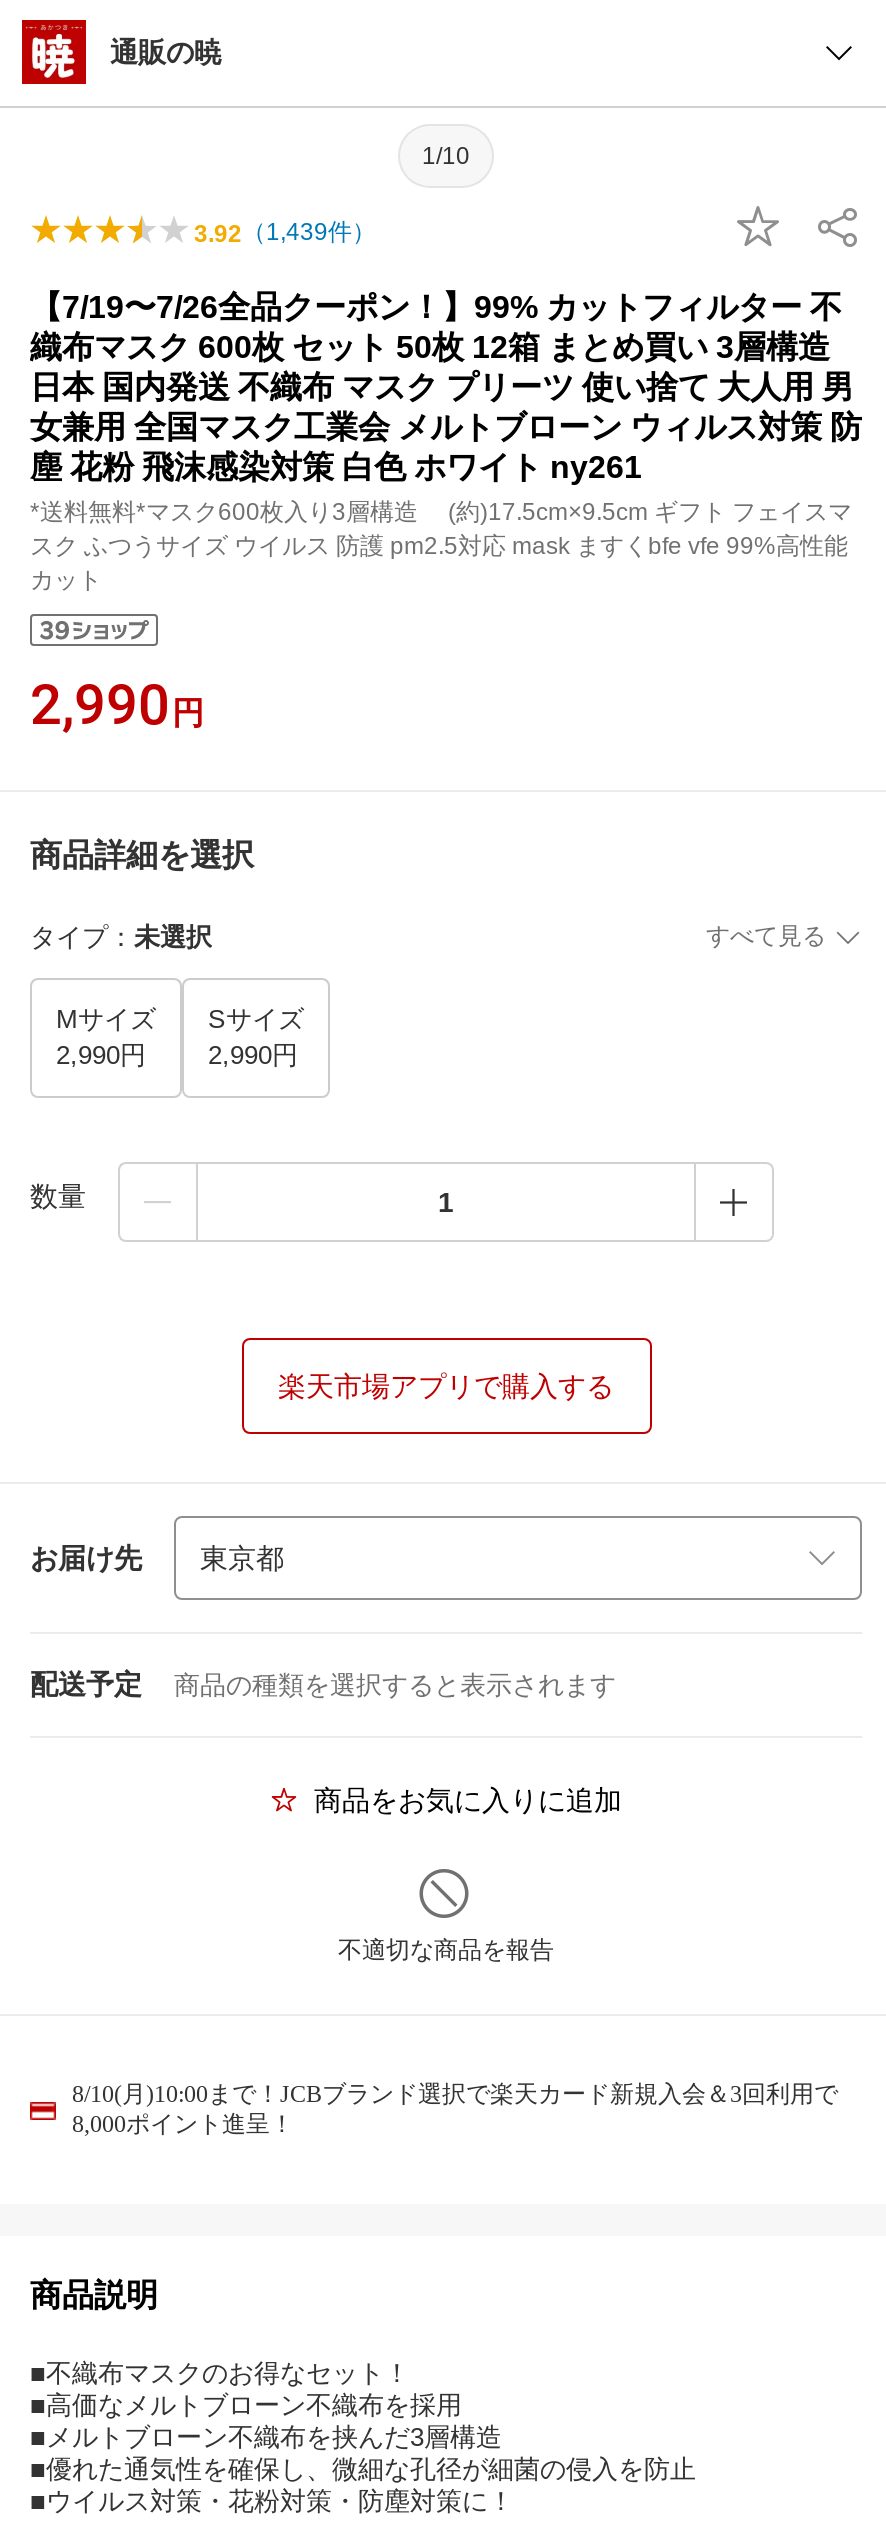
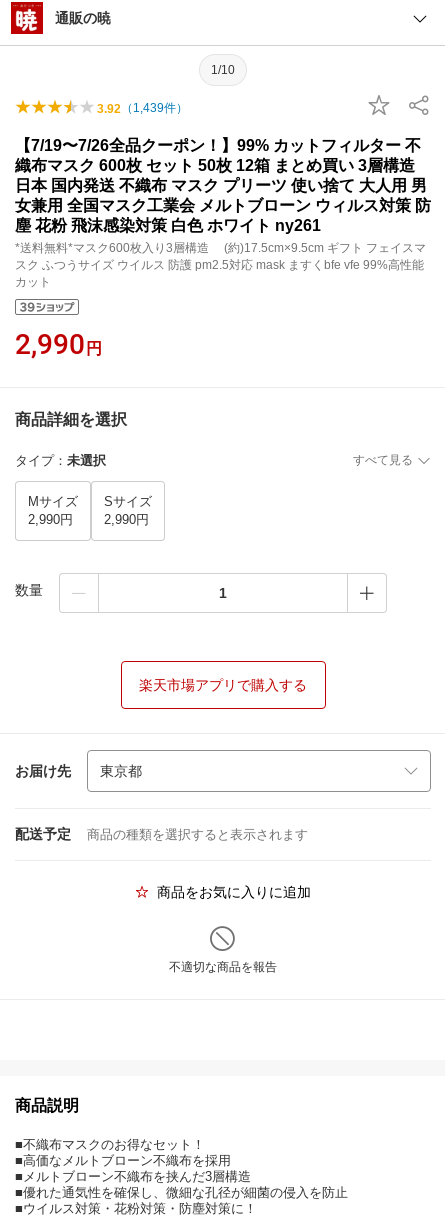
- 8/10(月)10:00まで！JCBブランド選択で楽天カード新規入会＆3回利用で
- 8,000ポイント進呈！
